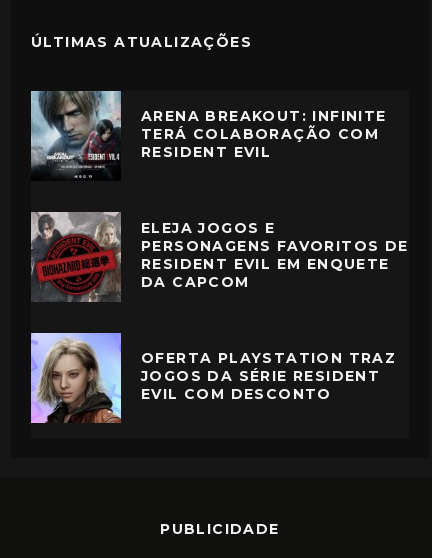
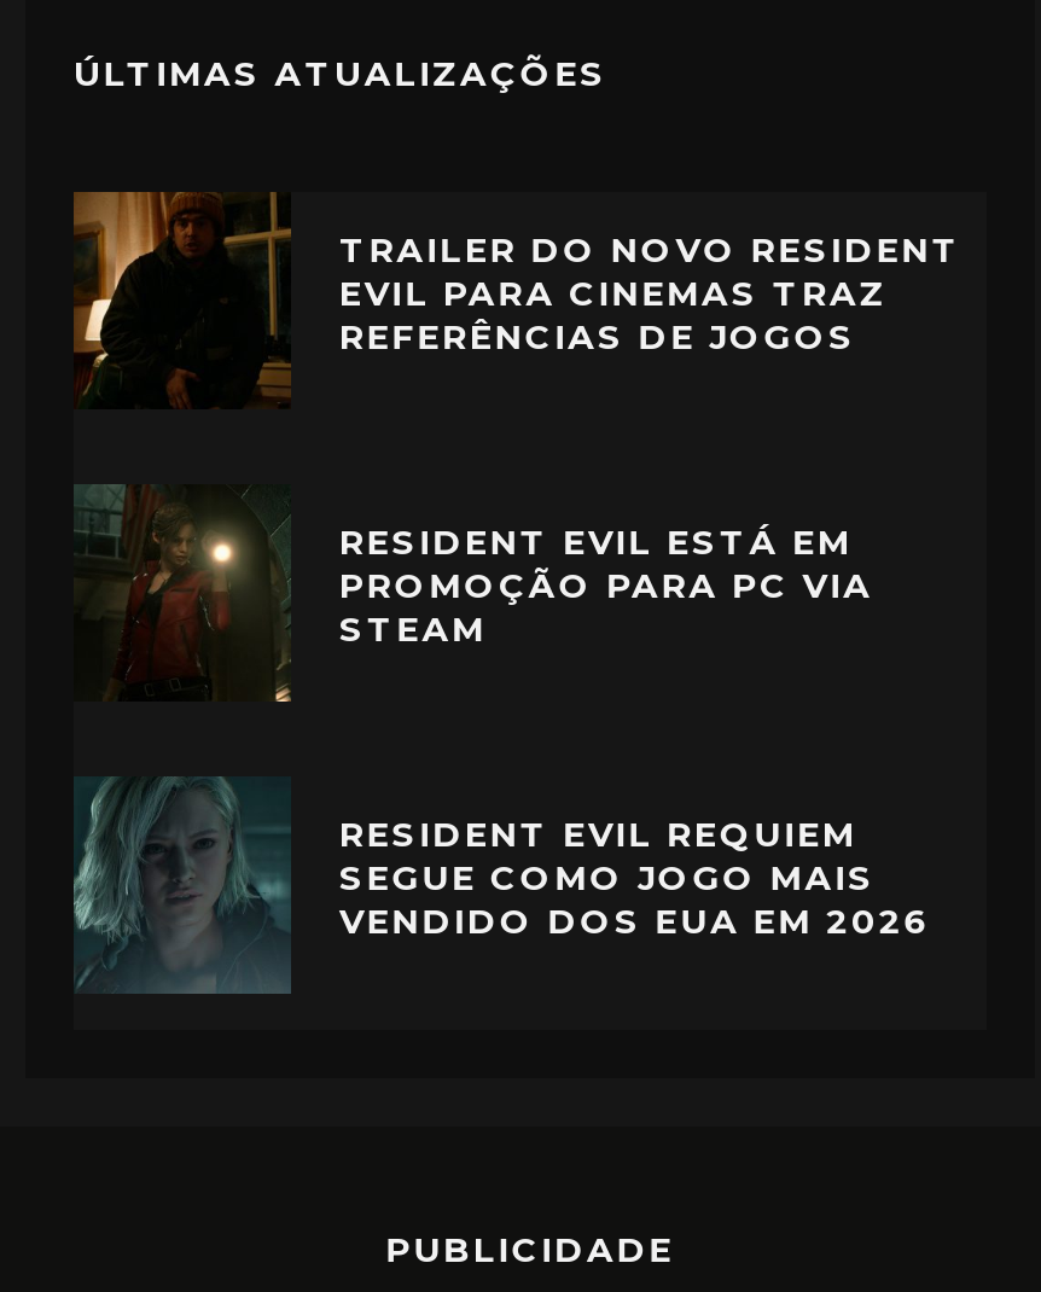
- [image]
- ARENA BREAKOUT: INFINITE
- TERÁ COLABORAÇÃO COM
- RESIDENT EVIL
+ [image]
+ TRAILER DO NOVO RESIDENT
+ EVIL PARA CINEMAS TRAZ
+ REFERÊNCIAS DE JOGOS

- [image]
- ELEJA JOGOS E
- PERSONAGENS FAVORITOS DE
- RESIDENT EVIL EM ENQUETE
- DA CAPCOM
+ [image]
+ RESIDENT EVIL ESTÁ EM
+ PROMOÇÃO PARA PC VIA
+ STEAM

- [image]
- OFERTA PLAYSTATION TRAZ
- JOGOS DA SÉRIE RESIDENT
- EVIL COM DESCONTO
+ [image]
+ RESIDENT EVIL REQUIEM
+ SEGUE COMO JOGO MAIS
+ VENDIDO DOS EUA EM 2026
